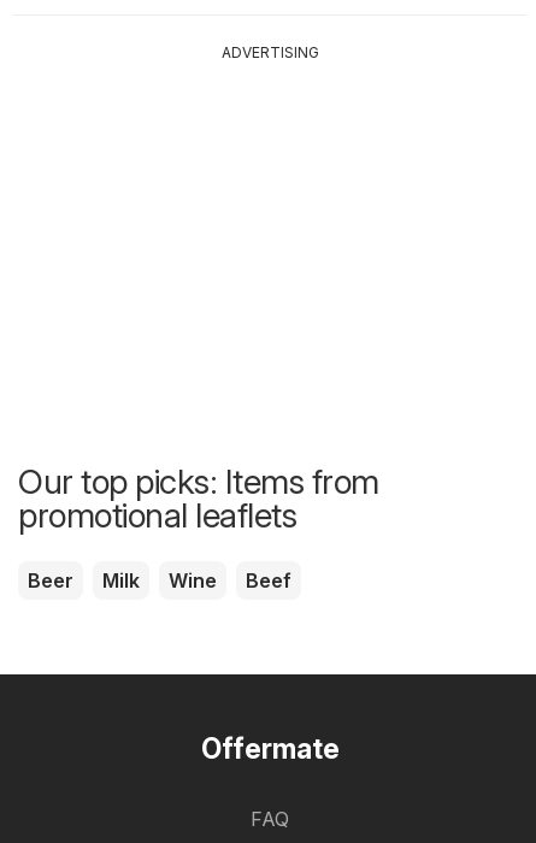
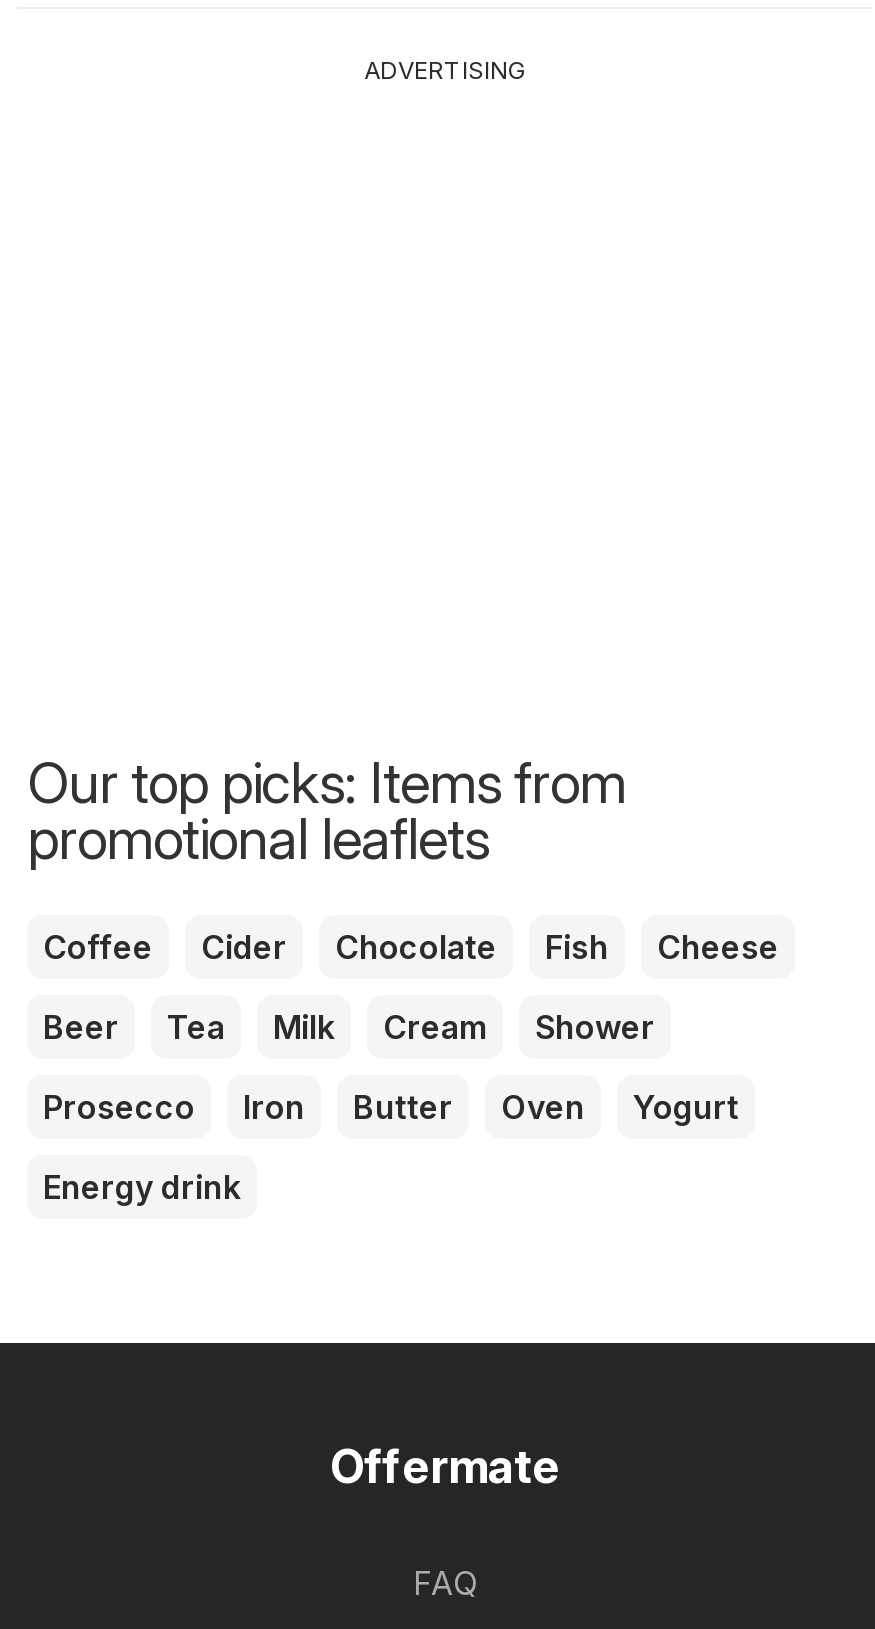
+ Coffee
+ Cider
+ Chocolate
+ Fish
+ Cheese

- Wine
- Beef
+ Cream
+ Shower
+ Prosecco
+ Iron
+ Butter
+ Oven
+ Yogurt
+ Energy drink

+ Tea
